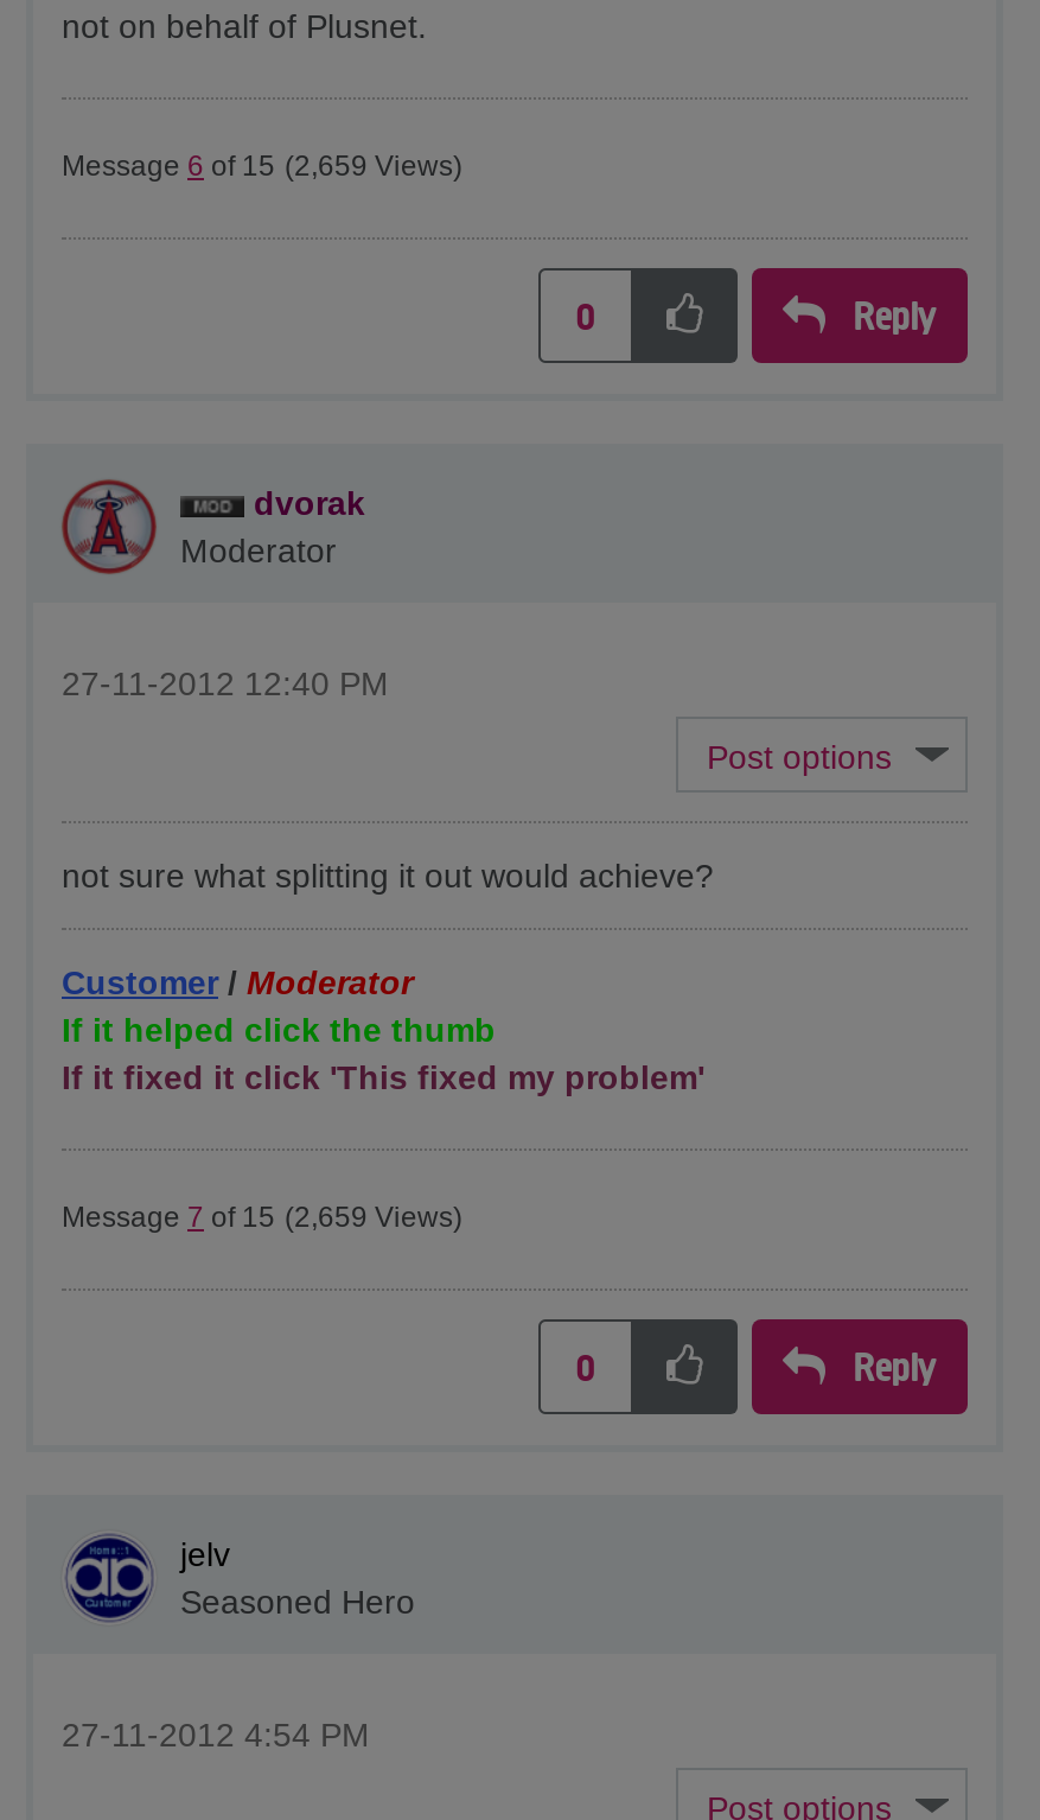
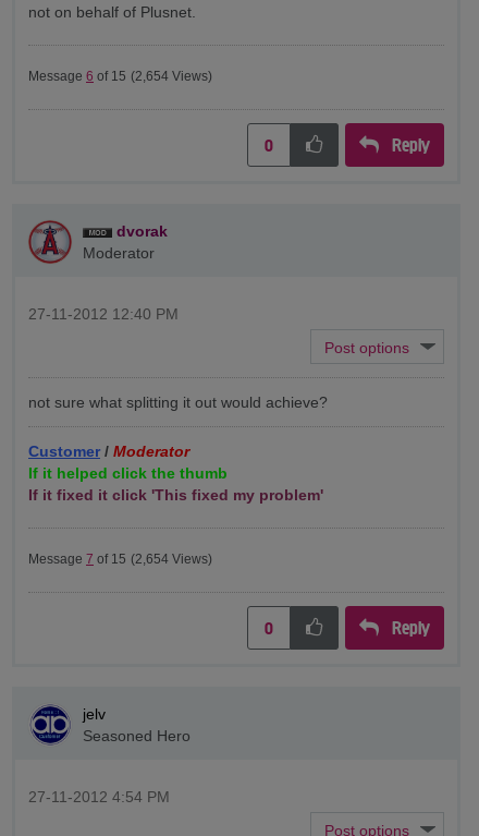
- Message 6 of 15 (2,659 Views)
+ Message 6 of 15 (2,654 Views)

- Message 7 of 15 (2,659 Views)
+ Message 7 of 15 (2,654 Views)
